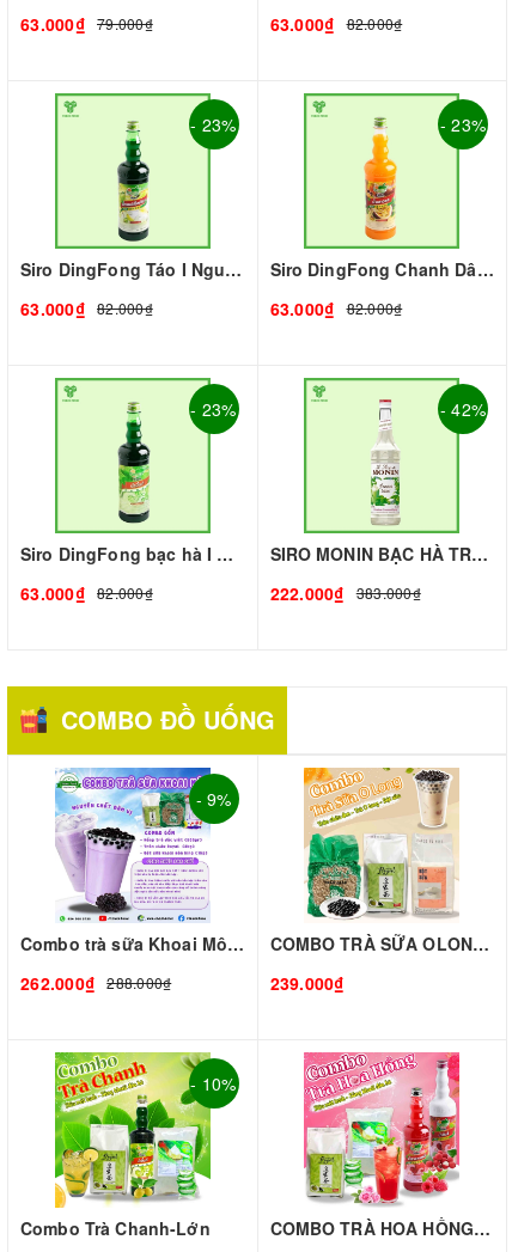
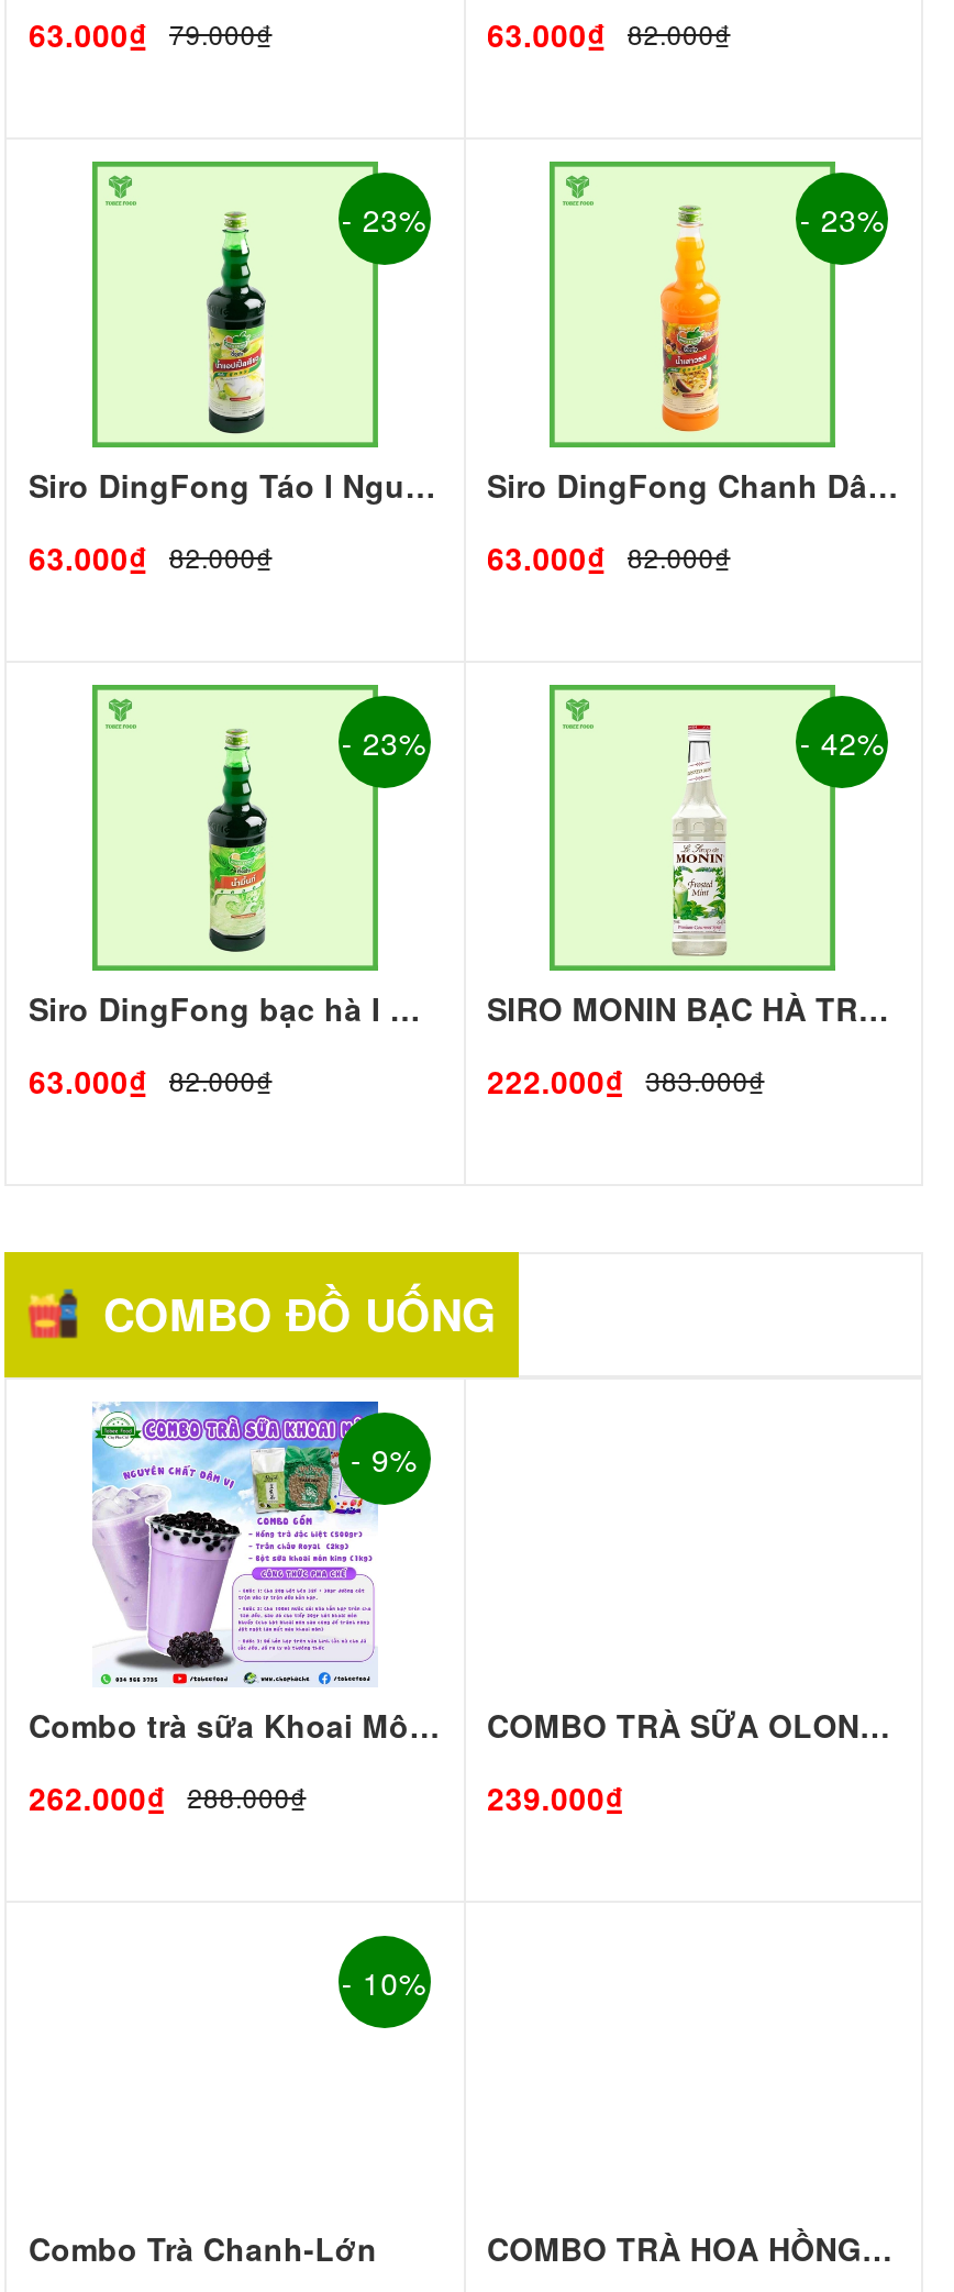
- [image]

- [image]

- [image]
